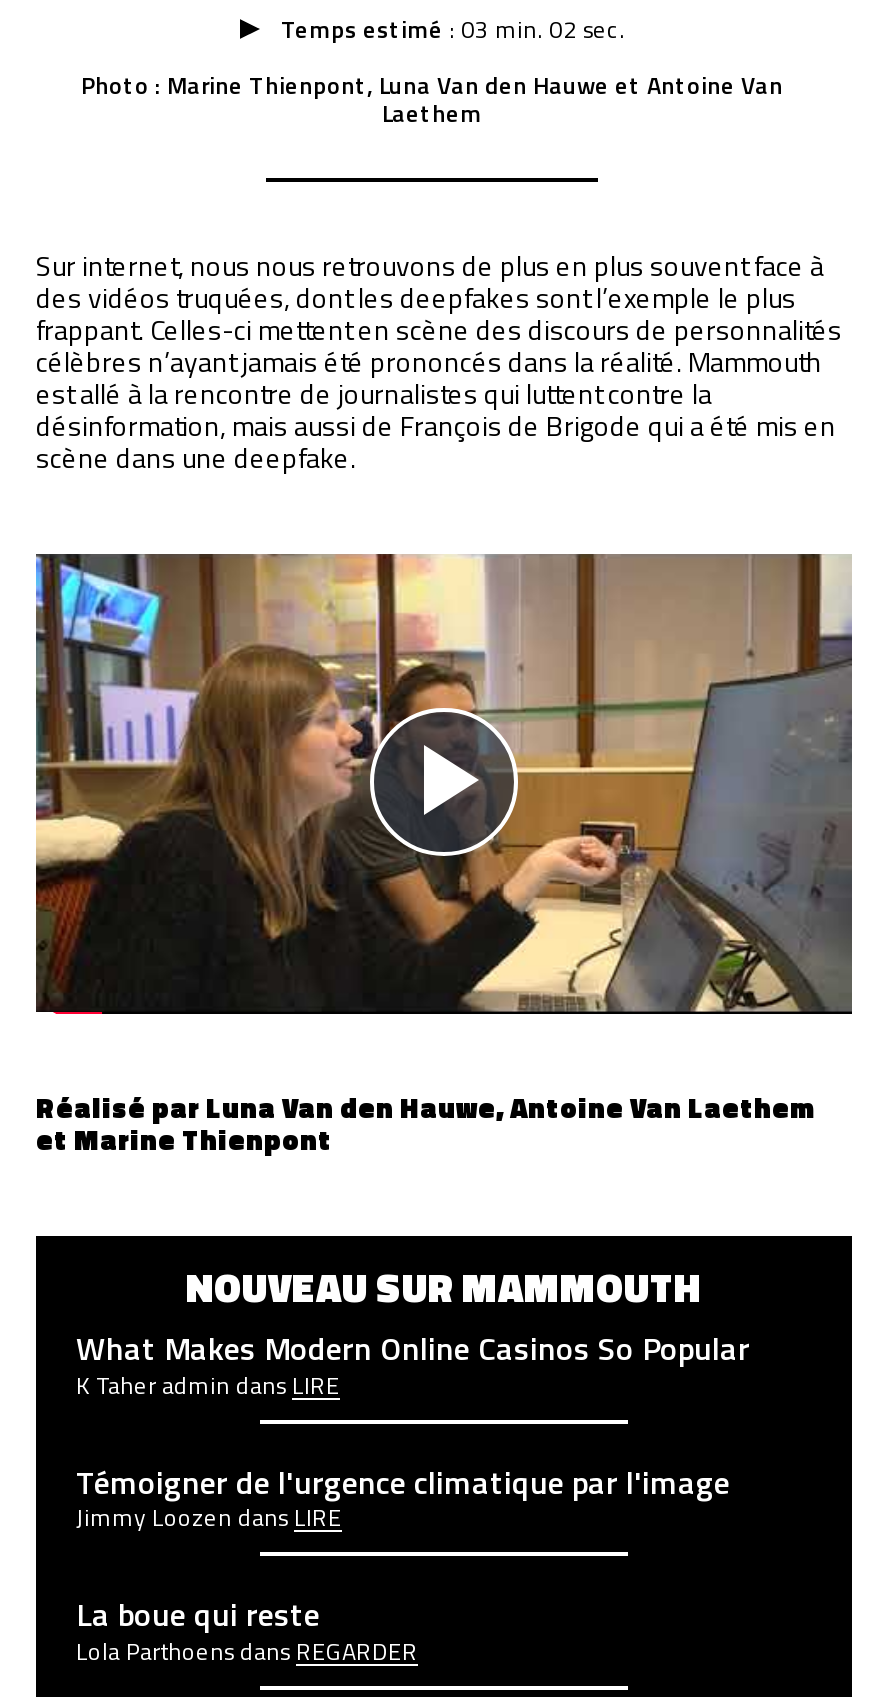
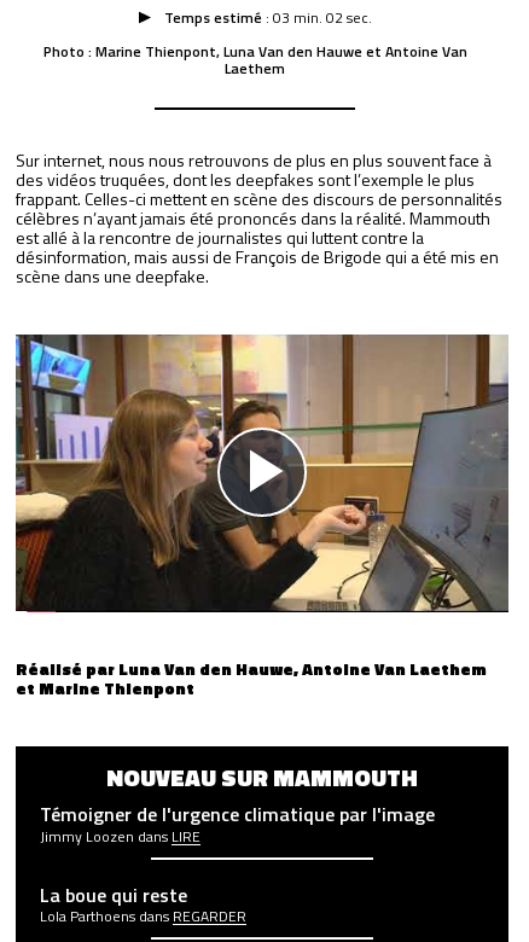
- What Makes Modern Online Casinos So Popular
- K Taher admin dans LIRE
